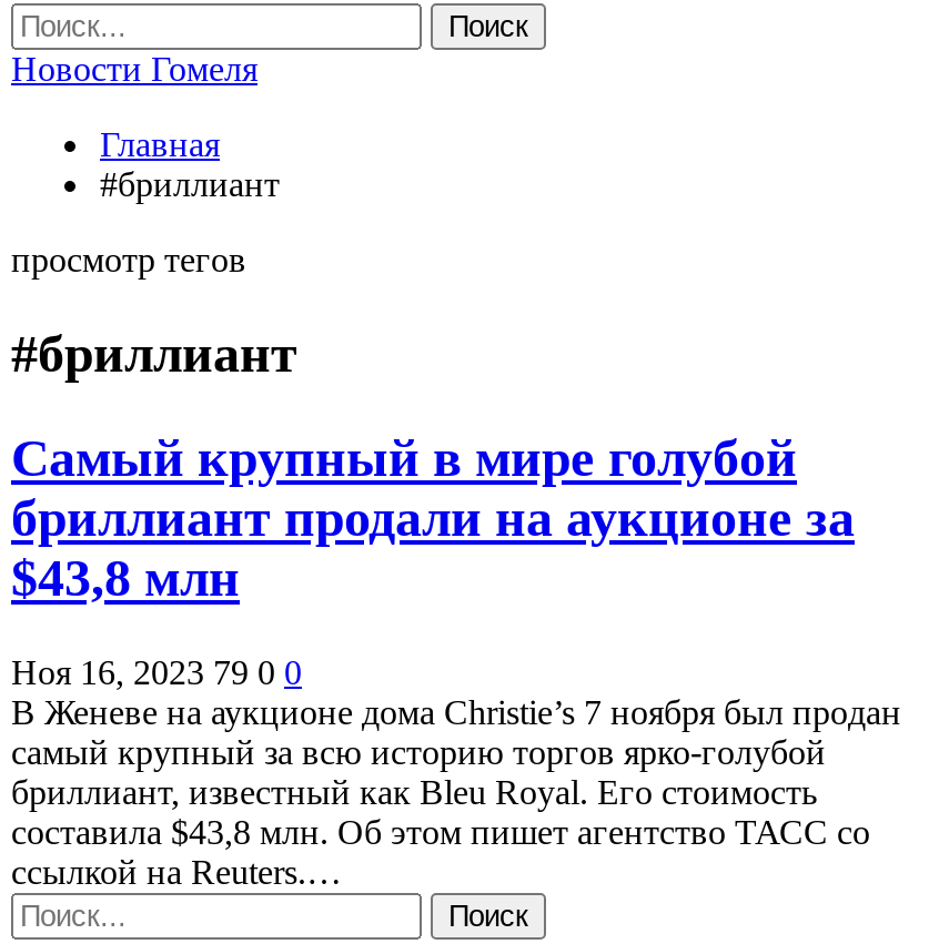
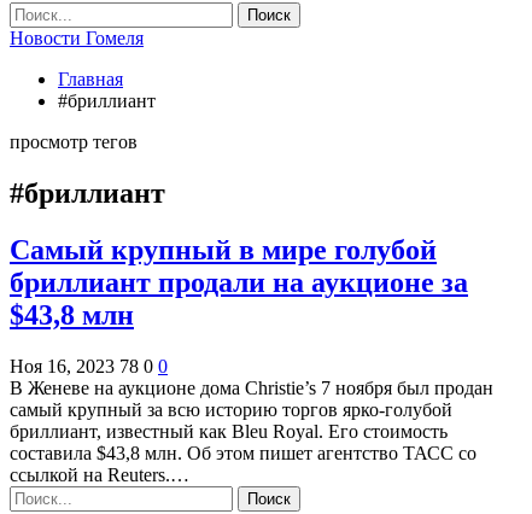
- Ноя 16, 2023 79 0 0
+ Ноя 16, 2023 78 0 0
